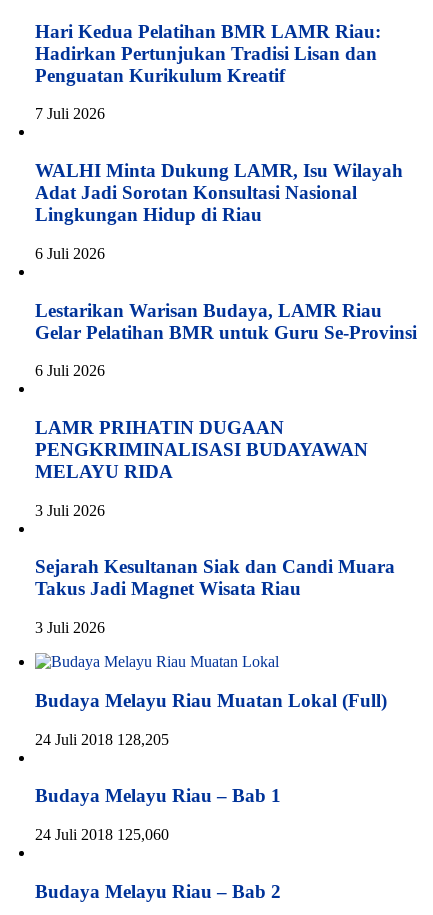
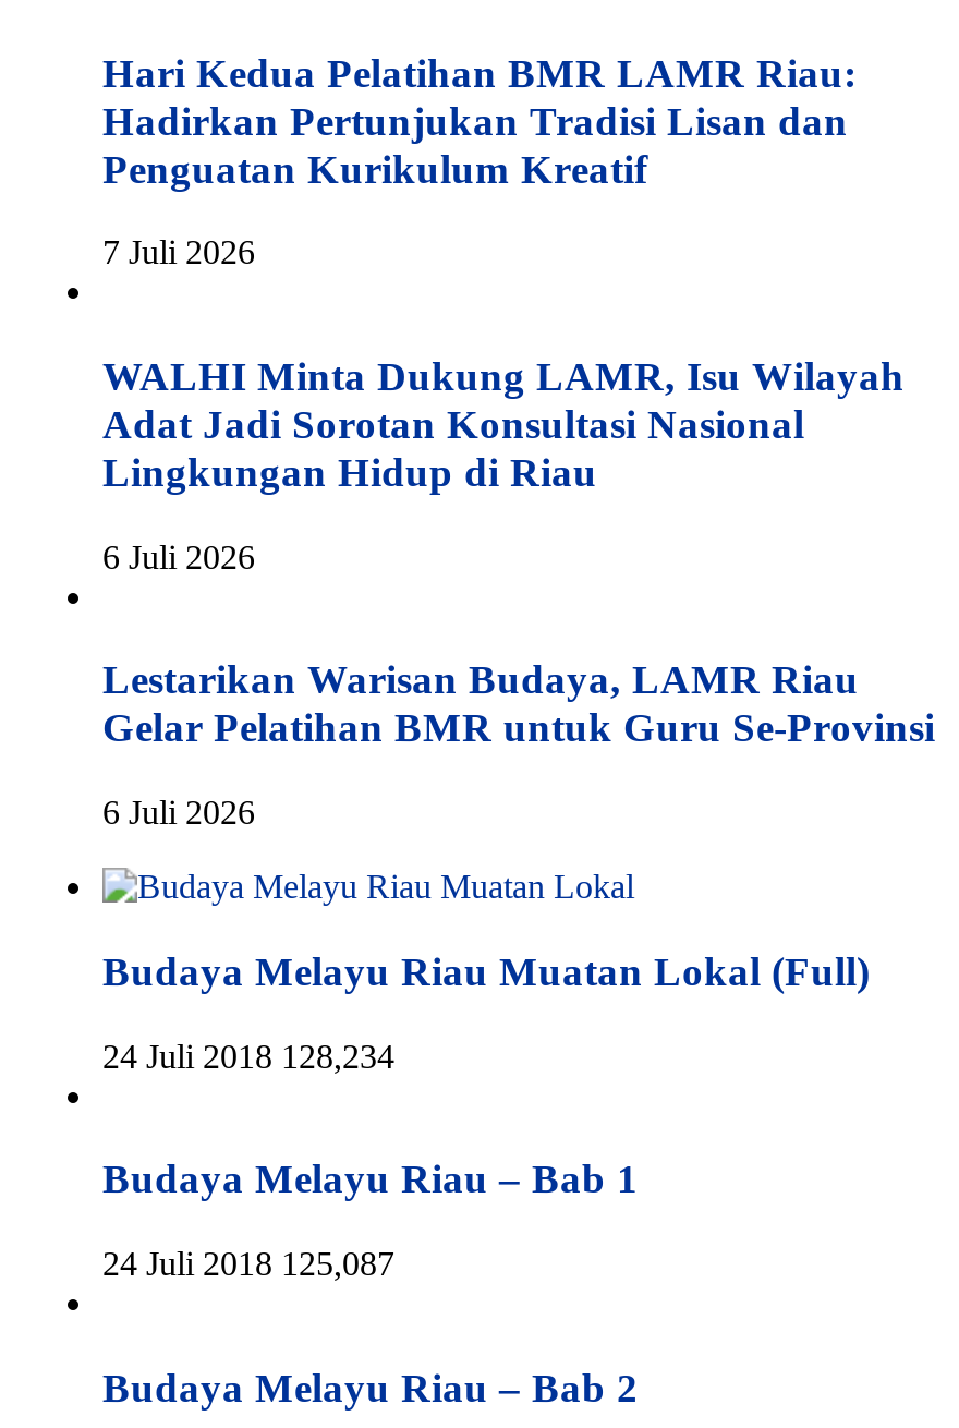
- LAMR PRIHATIN DUGAAN
- PENGKRIMINALISASI BUDAYAWAN
- MELAYU RIDA
- 3 Juli 2026
- Sejarah Kesultanan Siak dan Candi Muara
- Takus Jadi Magnet Wisata Riau
- 3 Juli 2026

- 24 Juli 2018 128,205
+ 24 Juli 2018 128,234

- 24 Juli 2018 125,060
+ 24 Juli 2018 125,087
